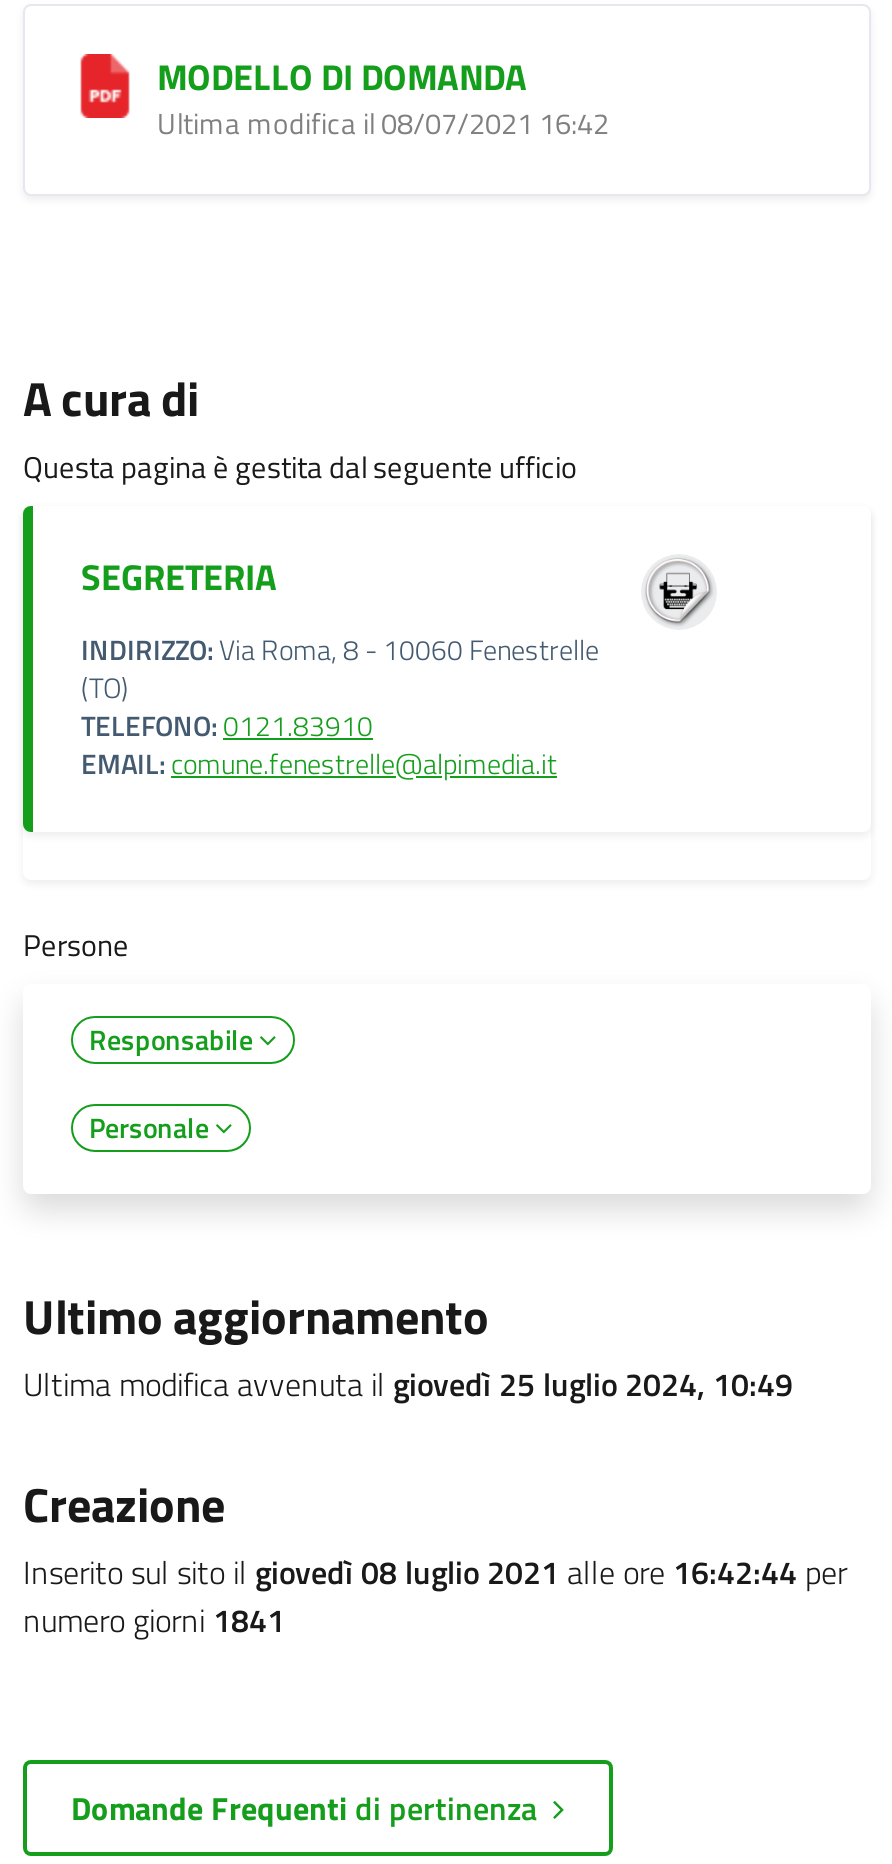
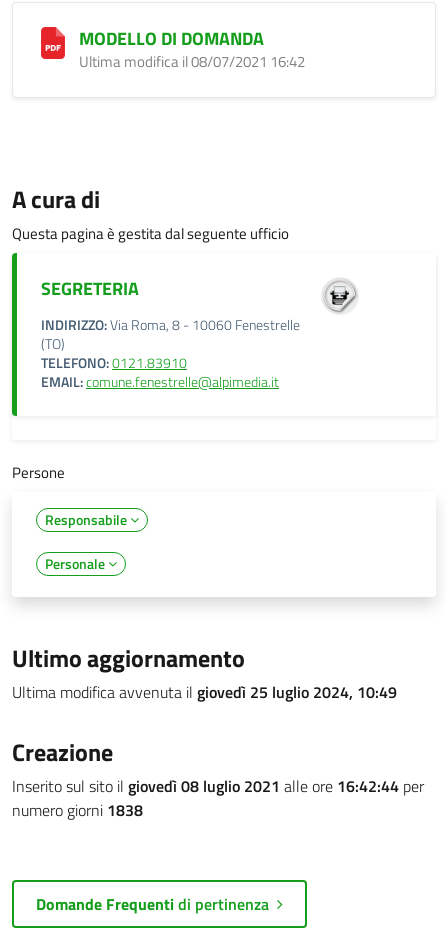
- numero giorni 1841
+ numero giorni 1838
